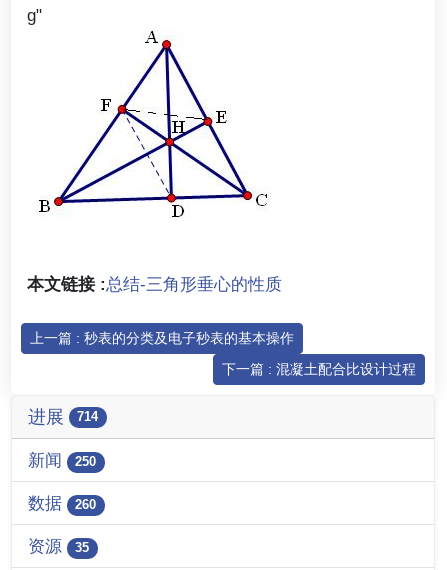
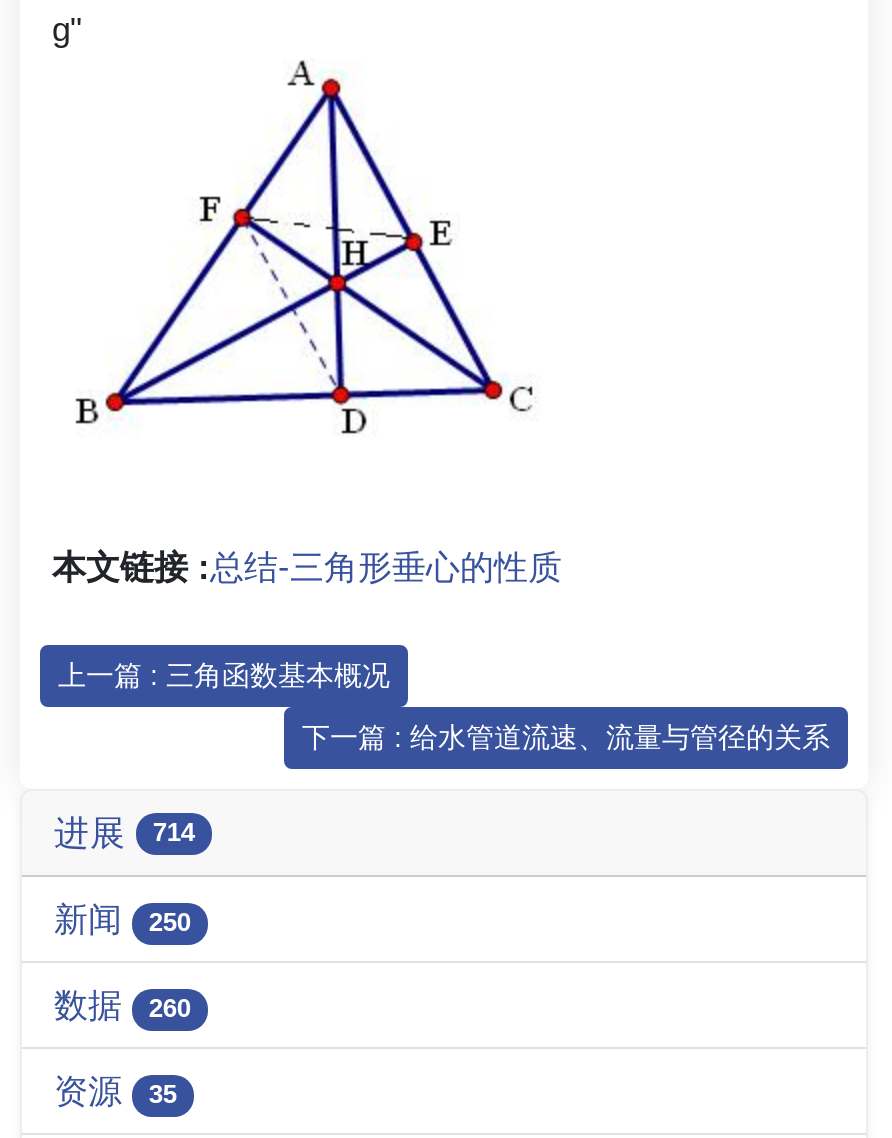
- 上一篇 : 秒表的分类及电子秒表的基本操作
+ 上一篇 : 三角函数基本概况

- 下一篇 : 混凝土配合比设计过程
+ 下一篇 : 给水管道流速、流量与管径的关系
